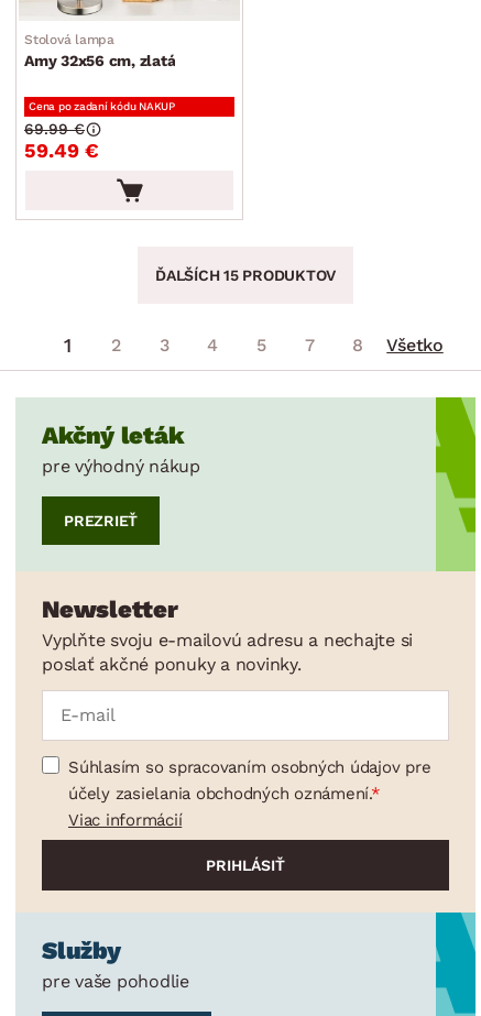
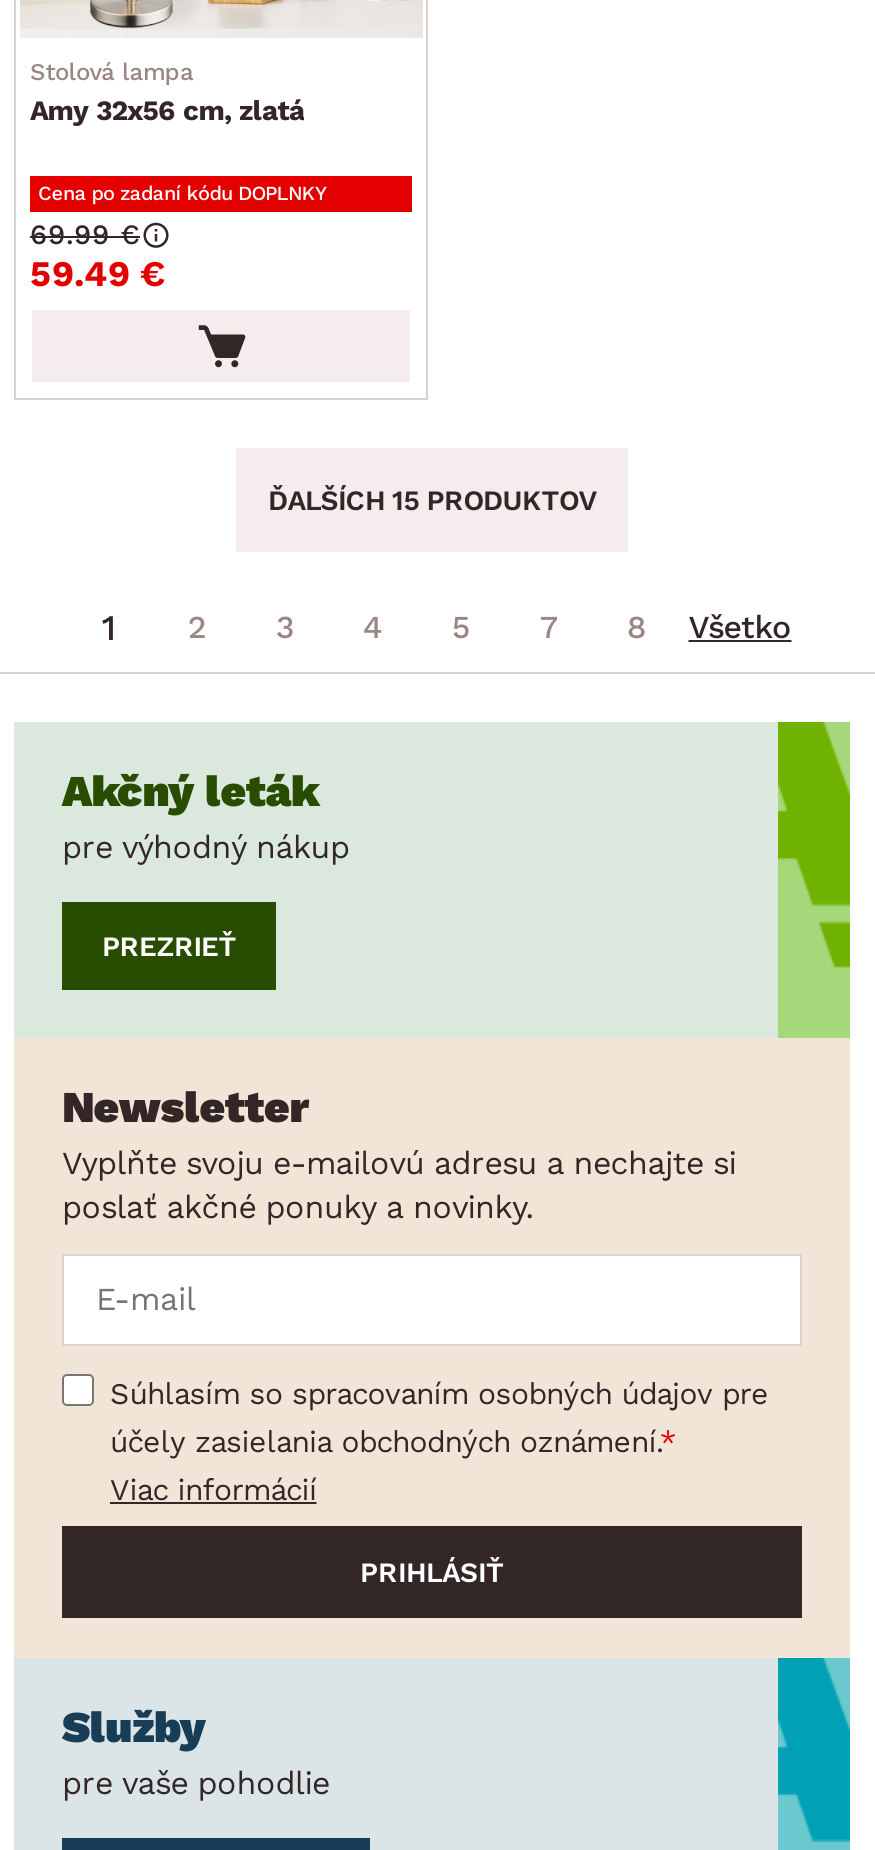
- Cena po zadaní kódu NAKUP
+ Cena po zadaní kódu DOPLNKY
